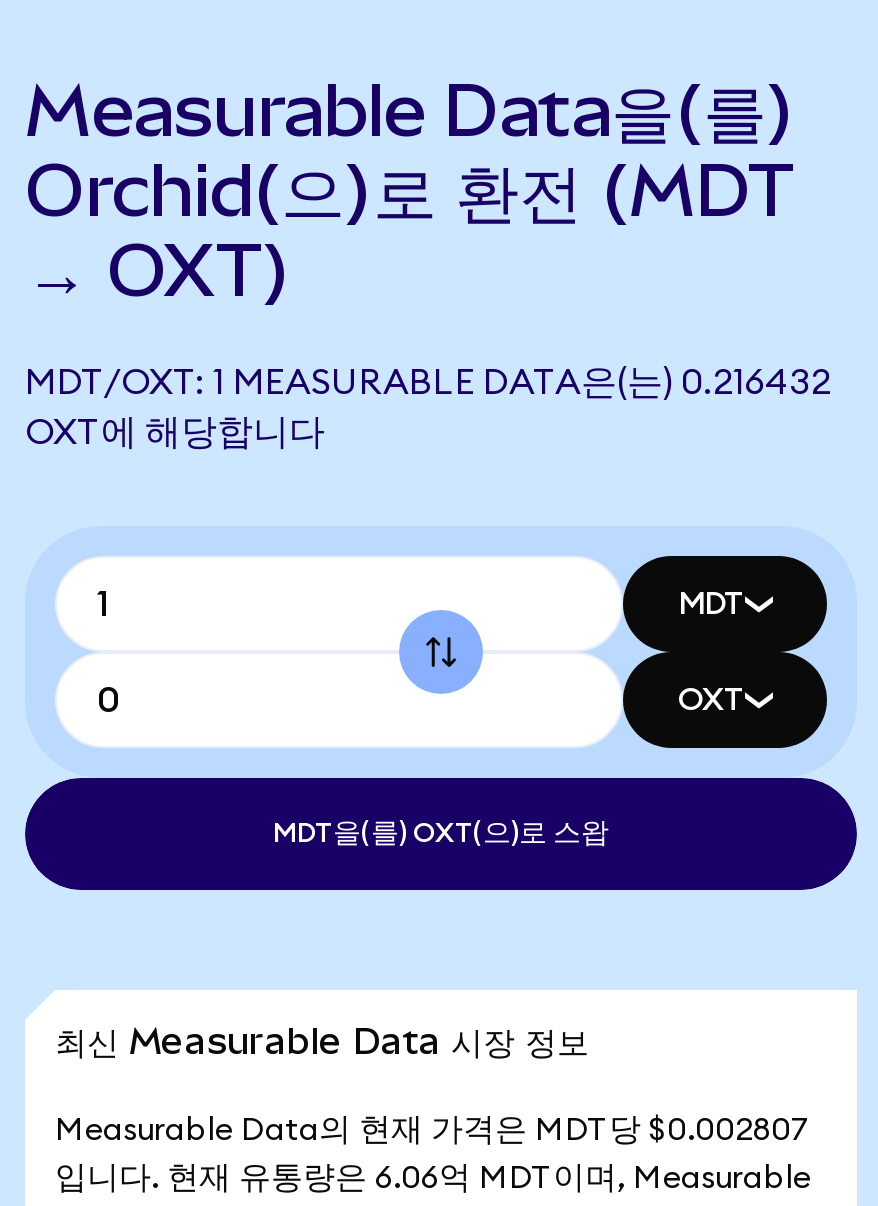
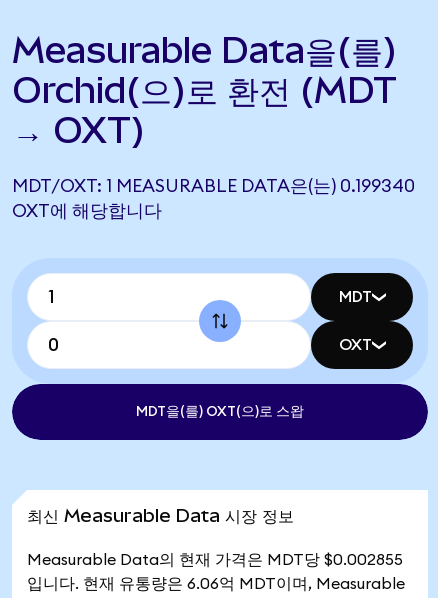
- MDT/OXT: 1 MEASURABLE DATA은(는) 0.216432
+ MDT/OXT: 1 MEASURABLE DATA은(는) 0.199340

- Measurable Data의 현재 가격은 MDT당 $0.002807
+ Measurable Data의 현재 가격은 MDT당 $0.002855
